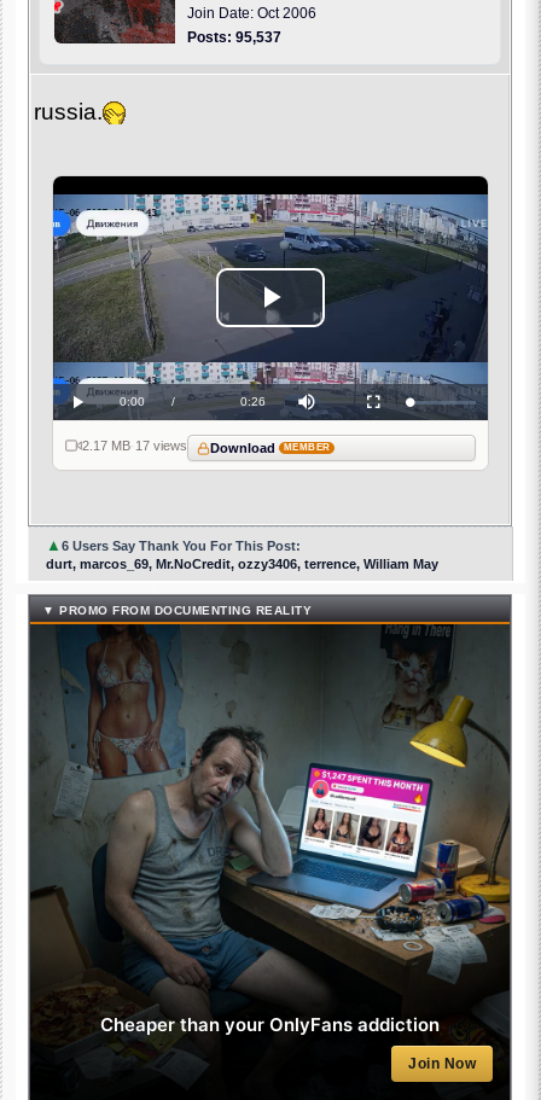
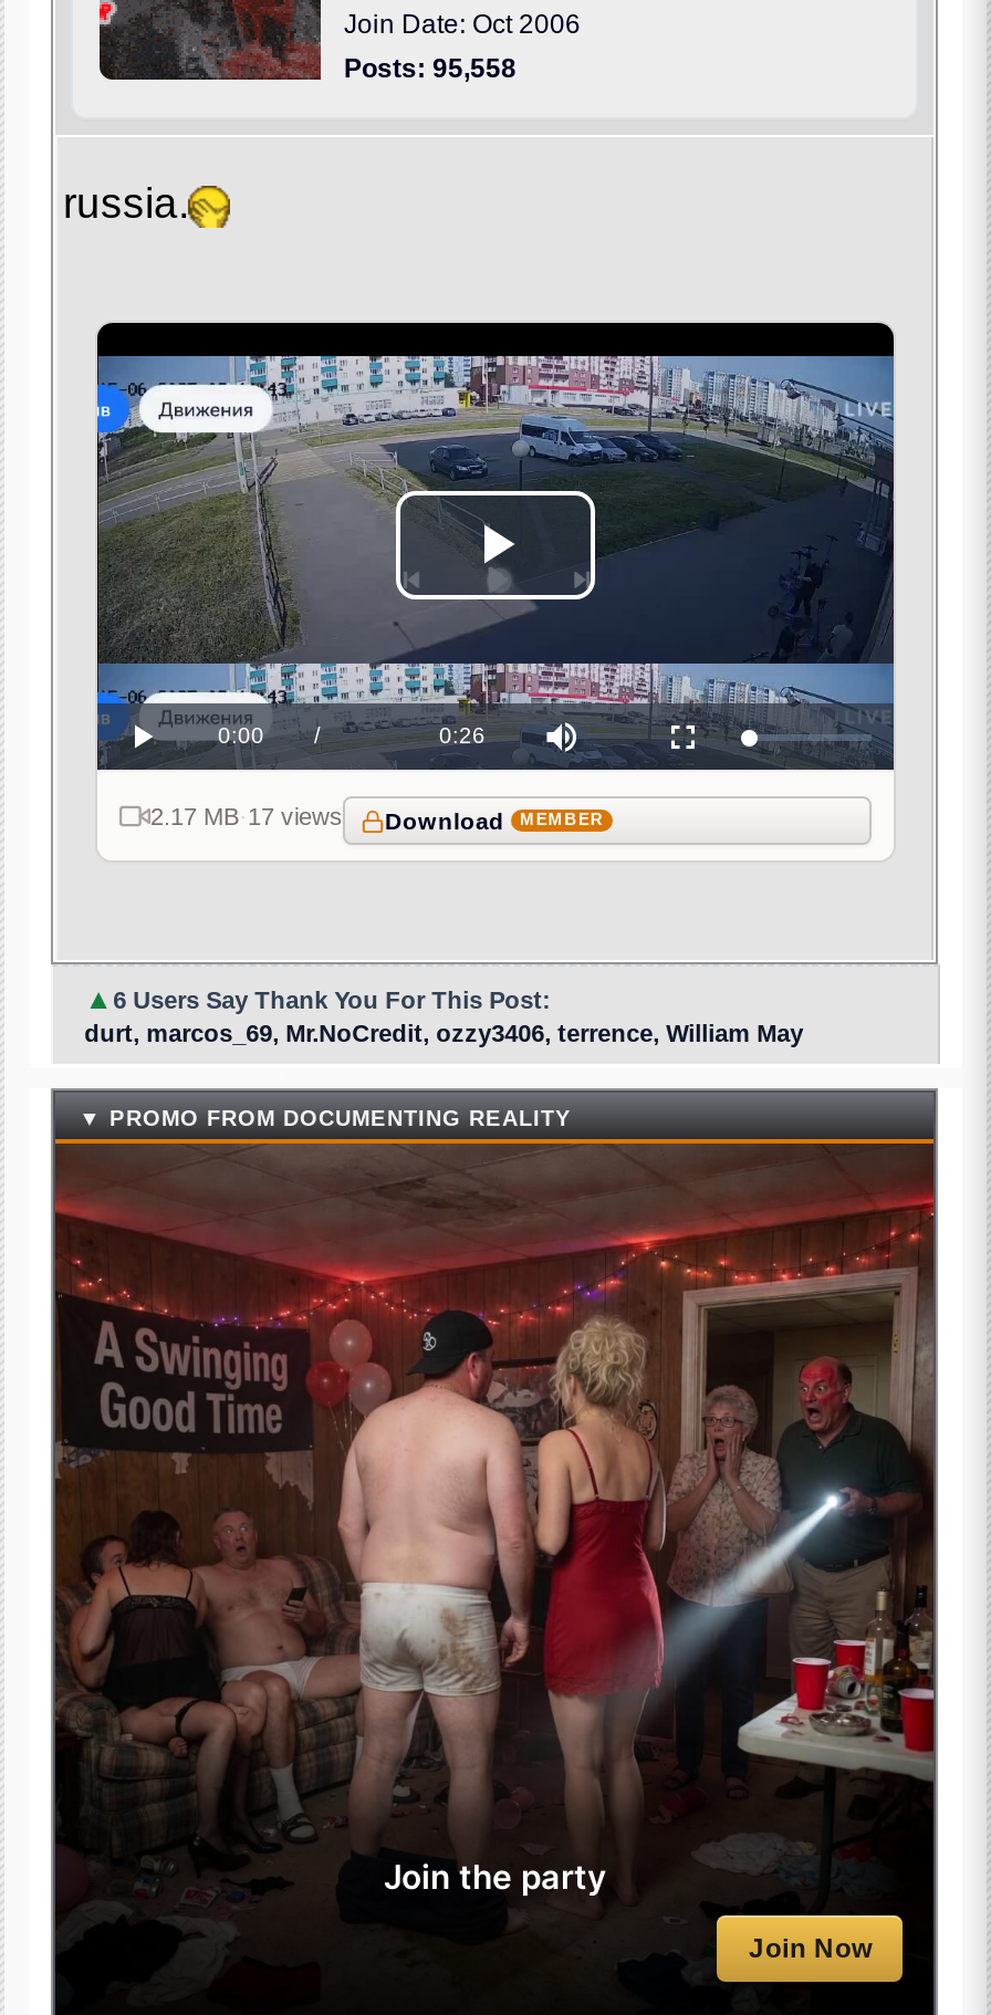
- Posts: 95,537
+ Posts: 95,558

- [image]
- Cheaper than your OnlyFans addiction
+ [image]
+ Join the party
